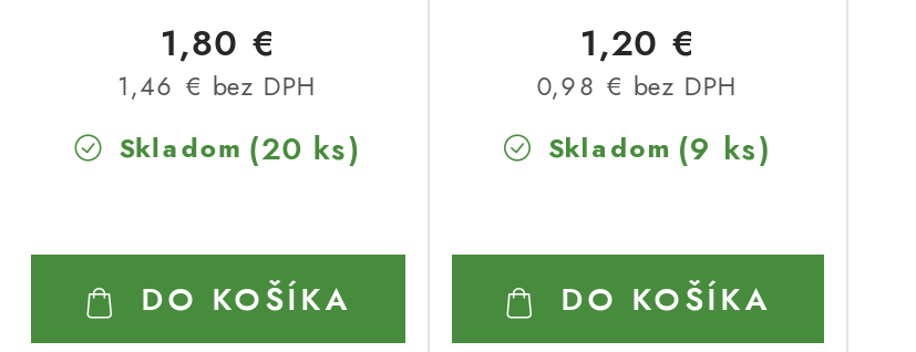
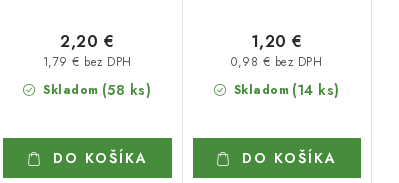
- 1,80 €
+ 2,20 €

- 1,46 € bez DPH
+ 1,79 € bez DPH

- Skladom (20 ks)
+ Skladom (58 ks)

- Skladom (9 ks)
+ Skladom (14 ks)
